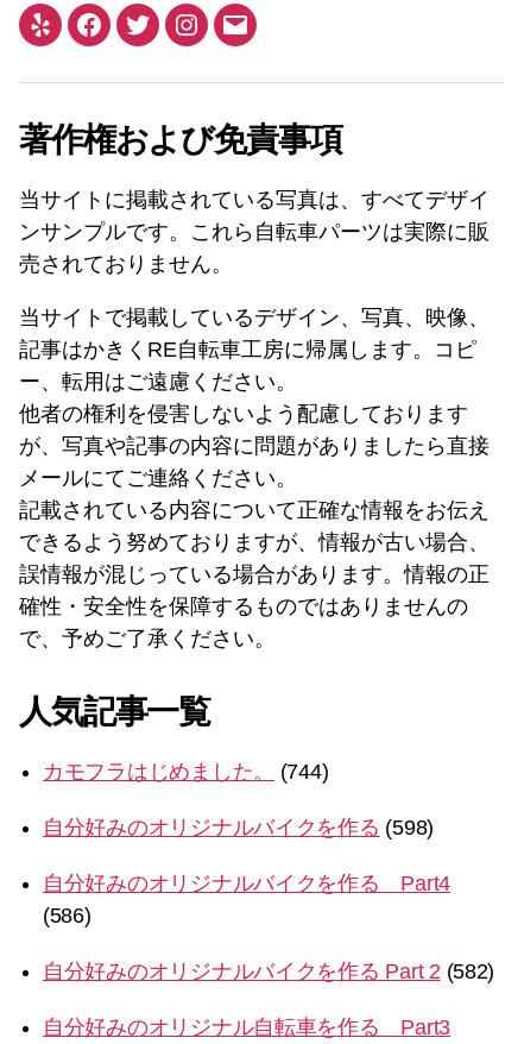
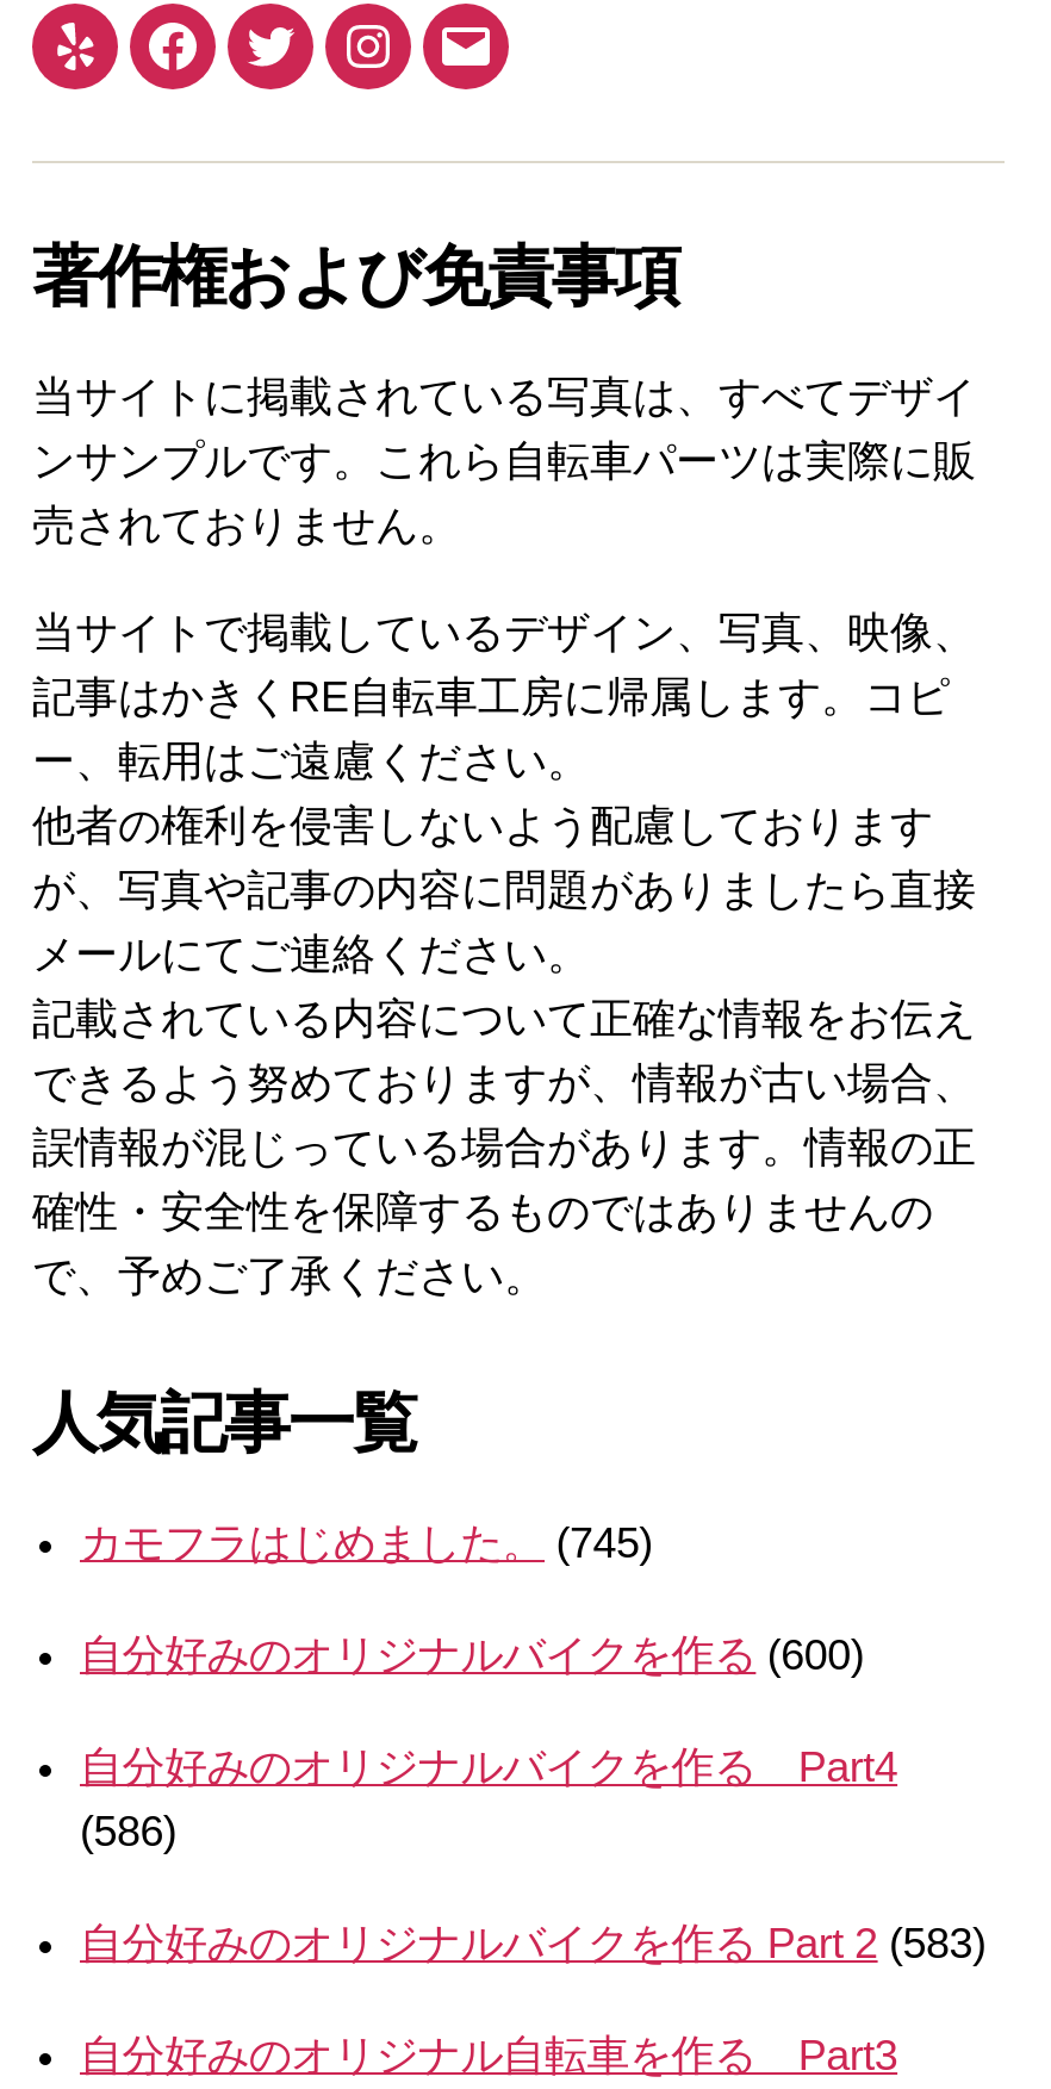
- カモフラはじめました。(744)
+ カモフラはじめました。(745)

- 自分好みのオリジナルバイクを作る(598)
+ 自分好みのオリジナルバイクを作る(600)

- 自分好みのオリジナルバイクを作る Part 2 (582)
+ 自分好みのオリジナルバイクを作る Part 2 (583)
